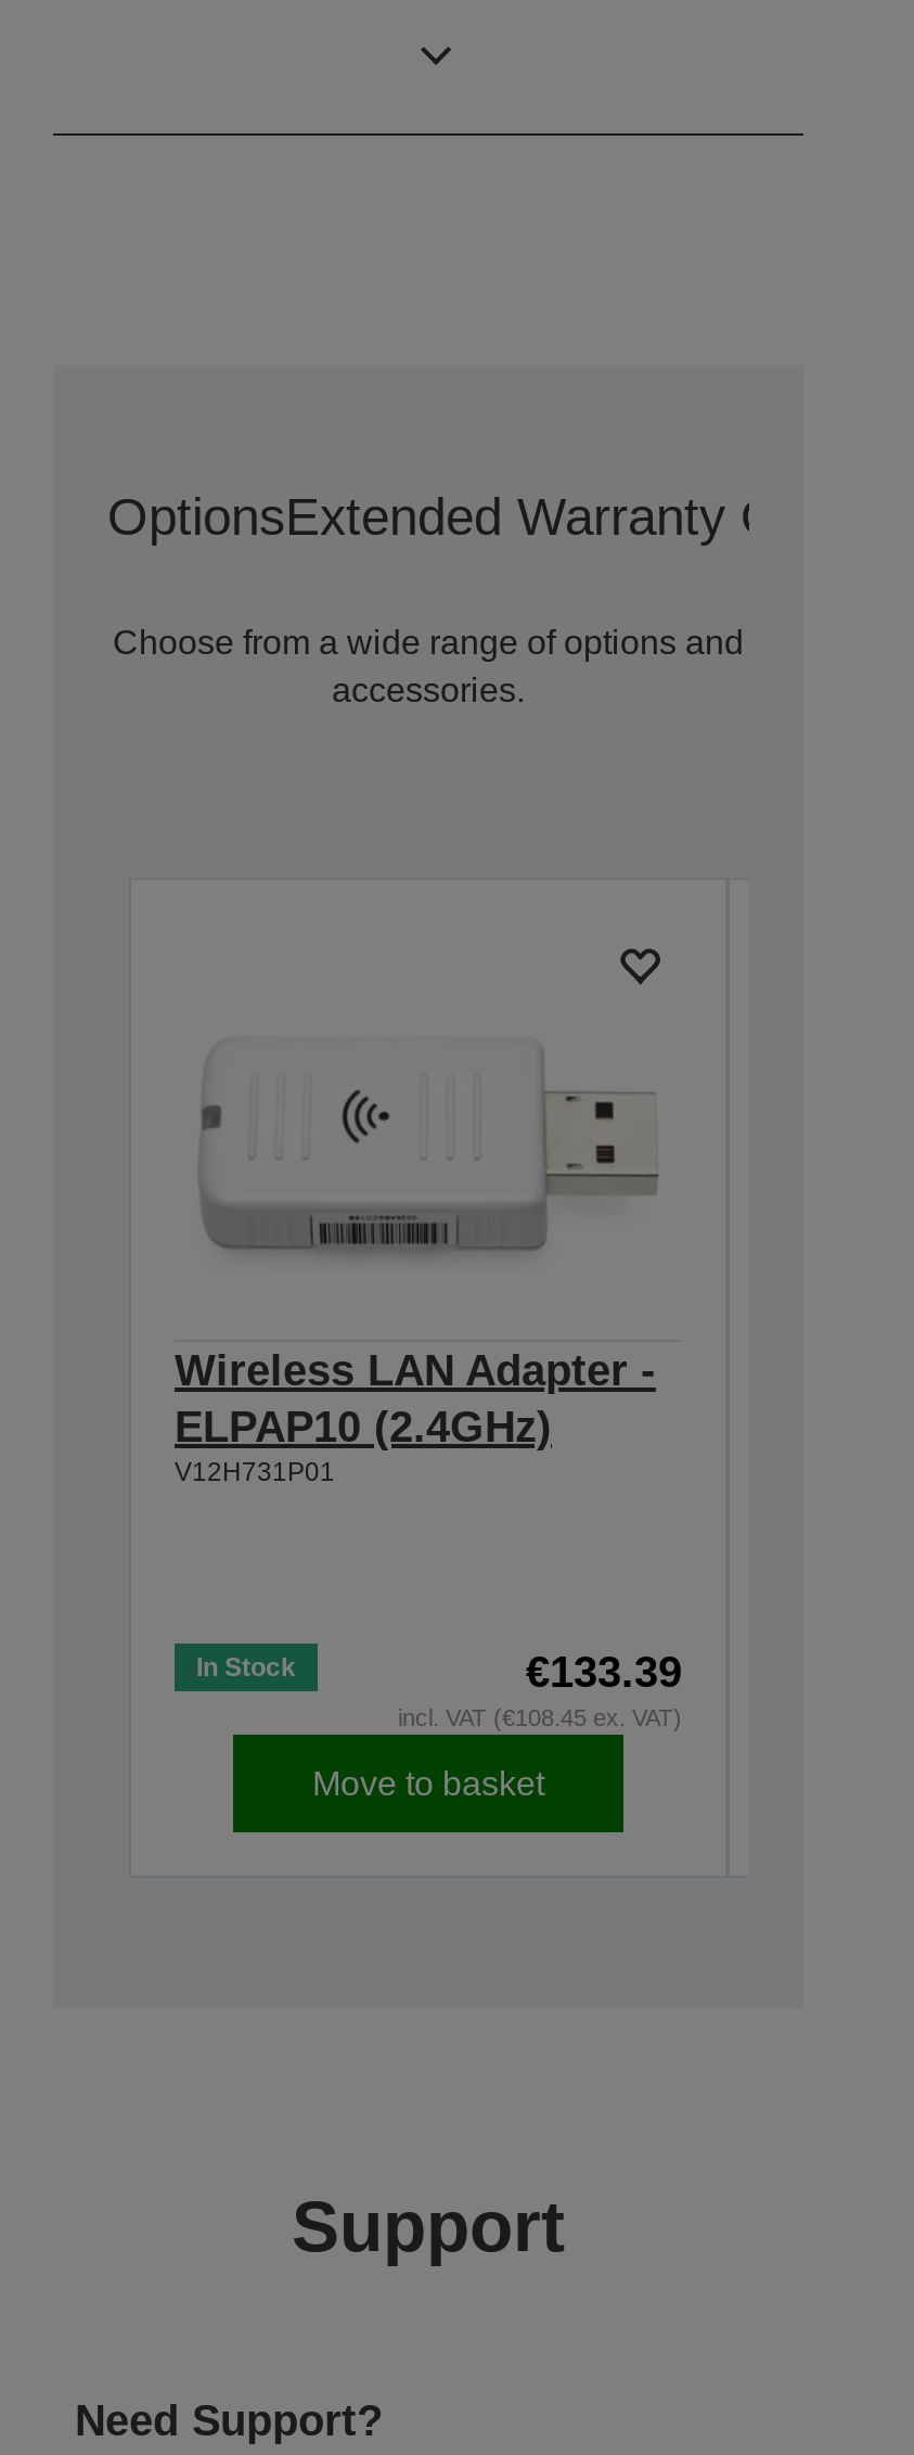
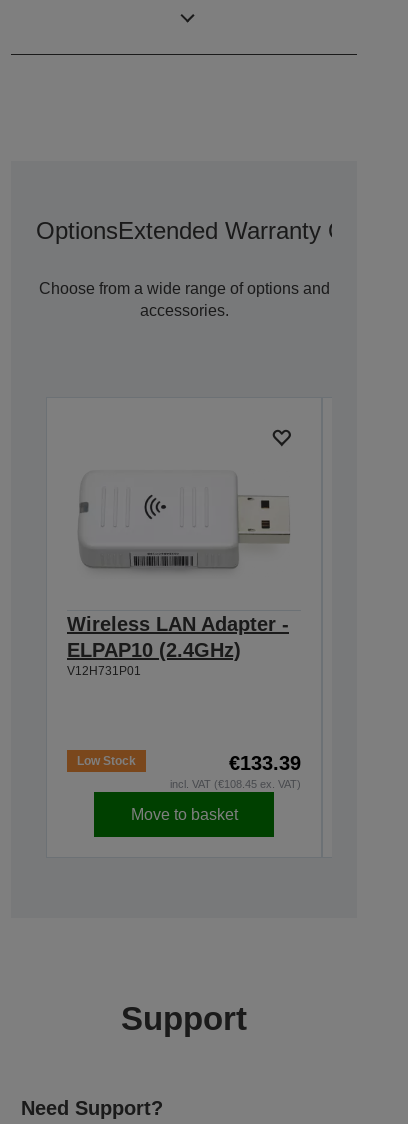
- In Stock
+ Low Stock
